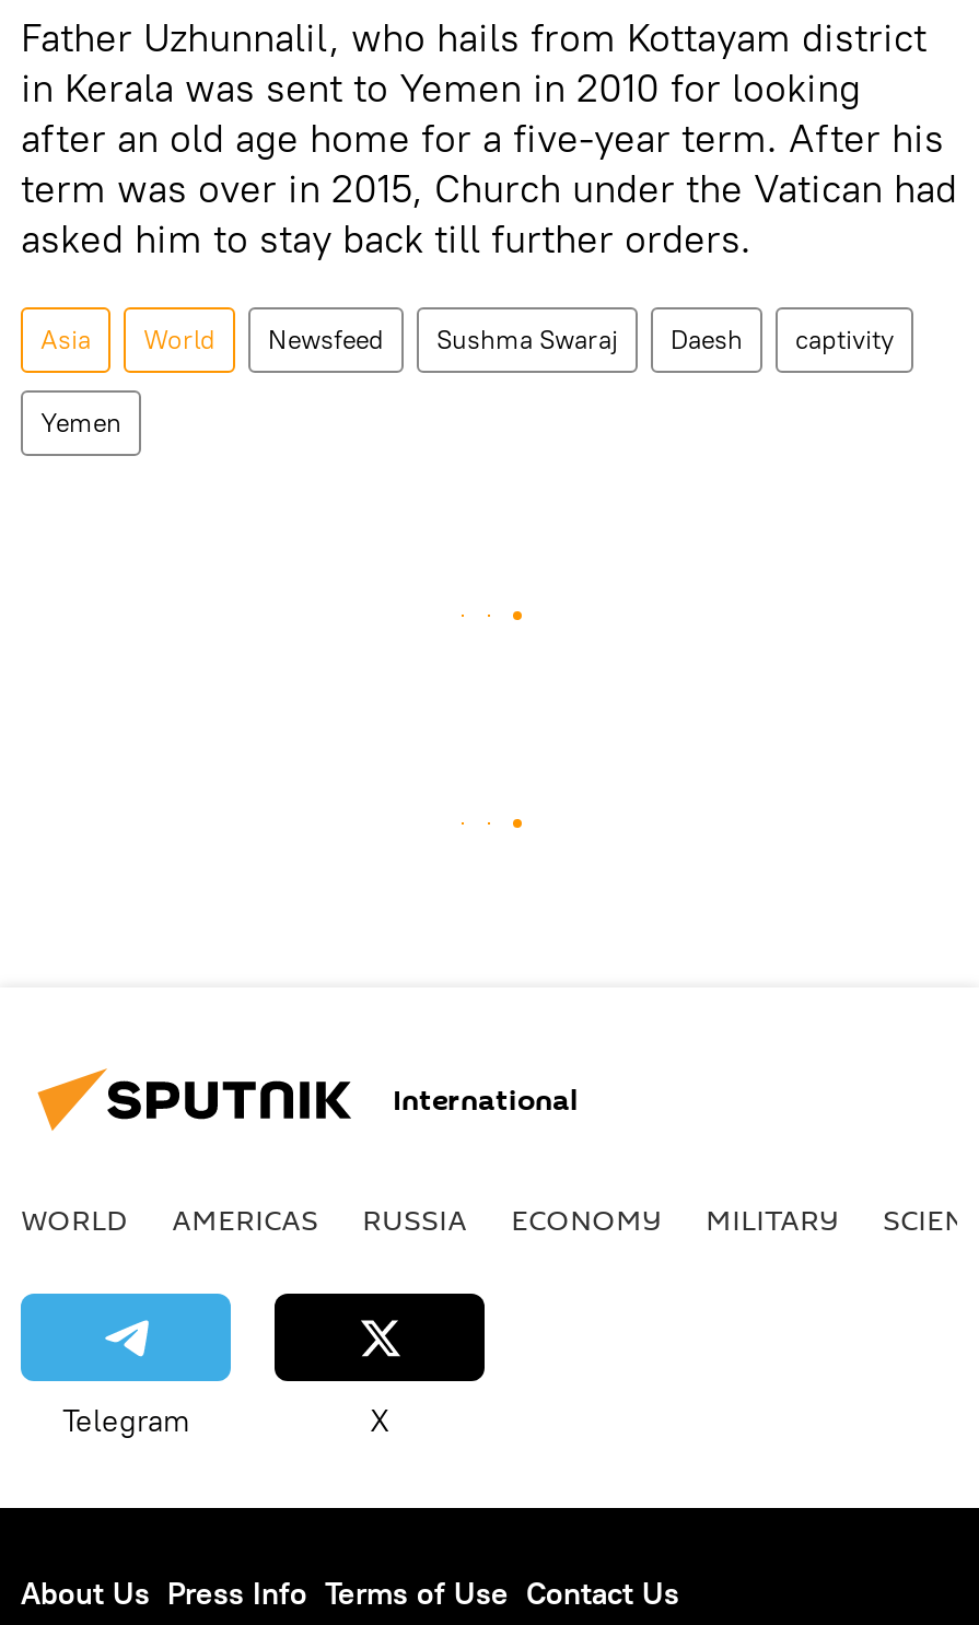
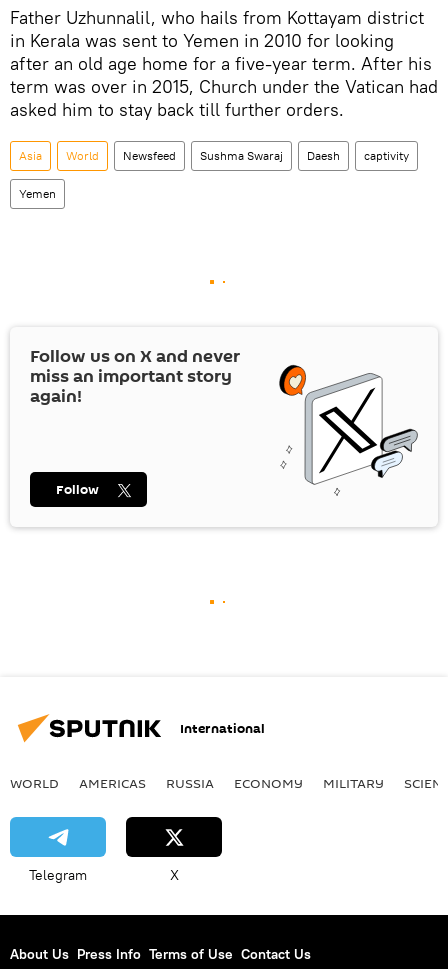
+ [image]
+ Follow us on X and never
+ miss an important story
+ again!

+ Follow
